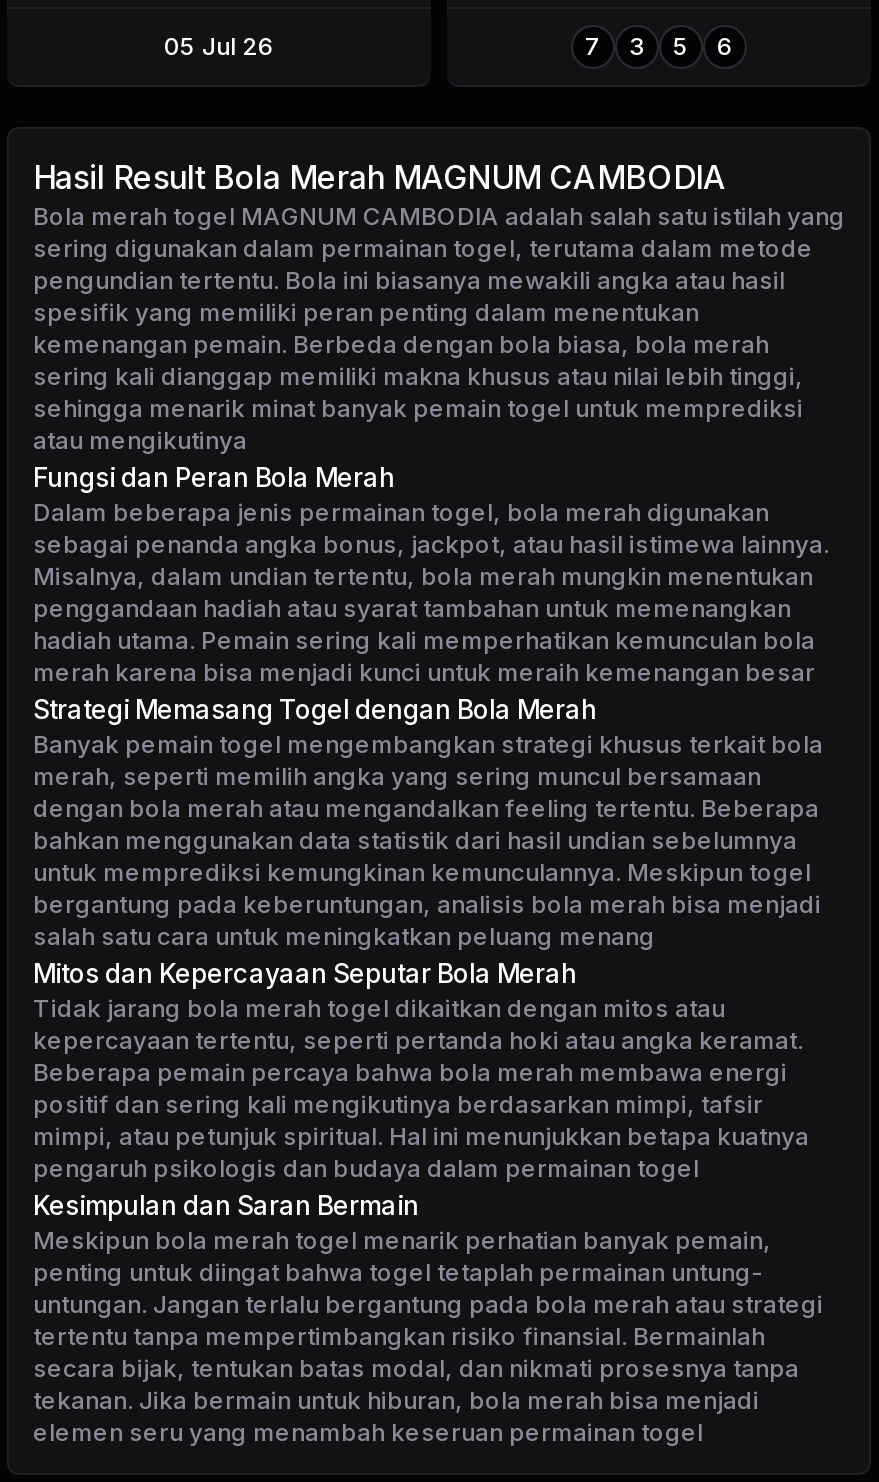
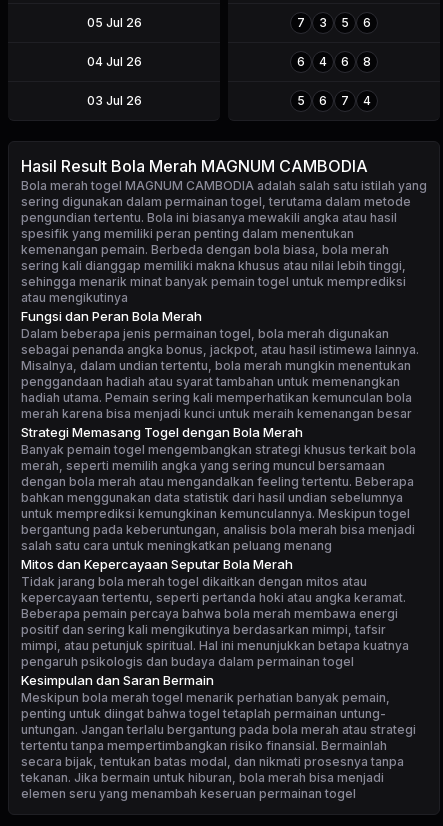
+ 04 Jul 26
+ 6
+ 4
+ 6
+ 8
+ 03 Jul 26
+ 5
+ 6
+ 7
+ 4
